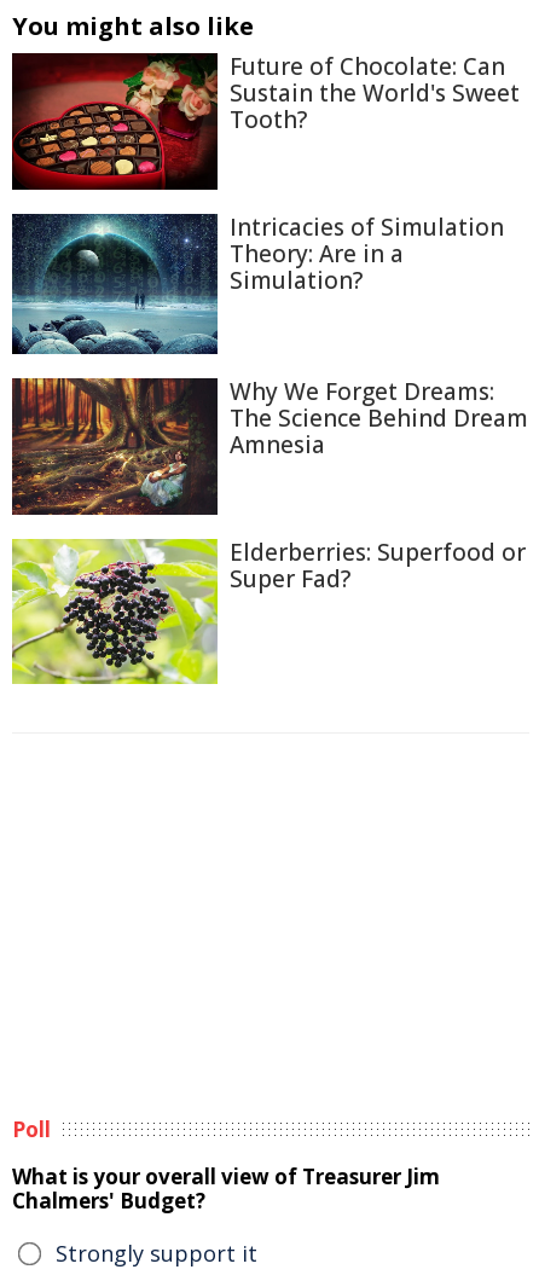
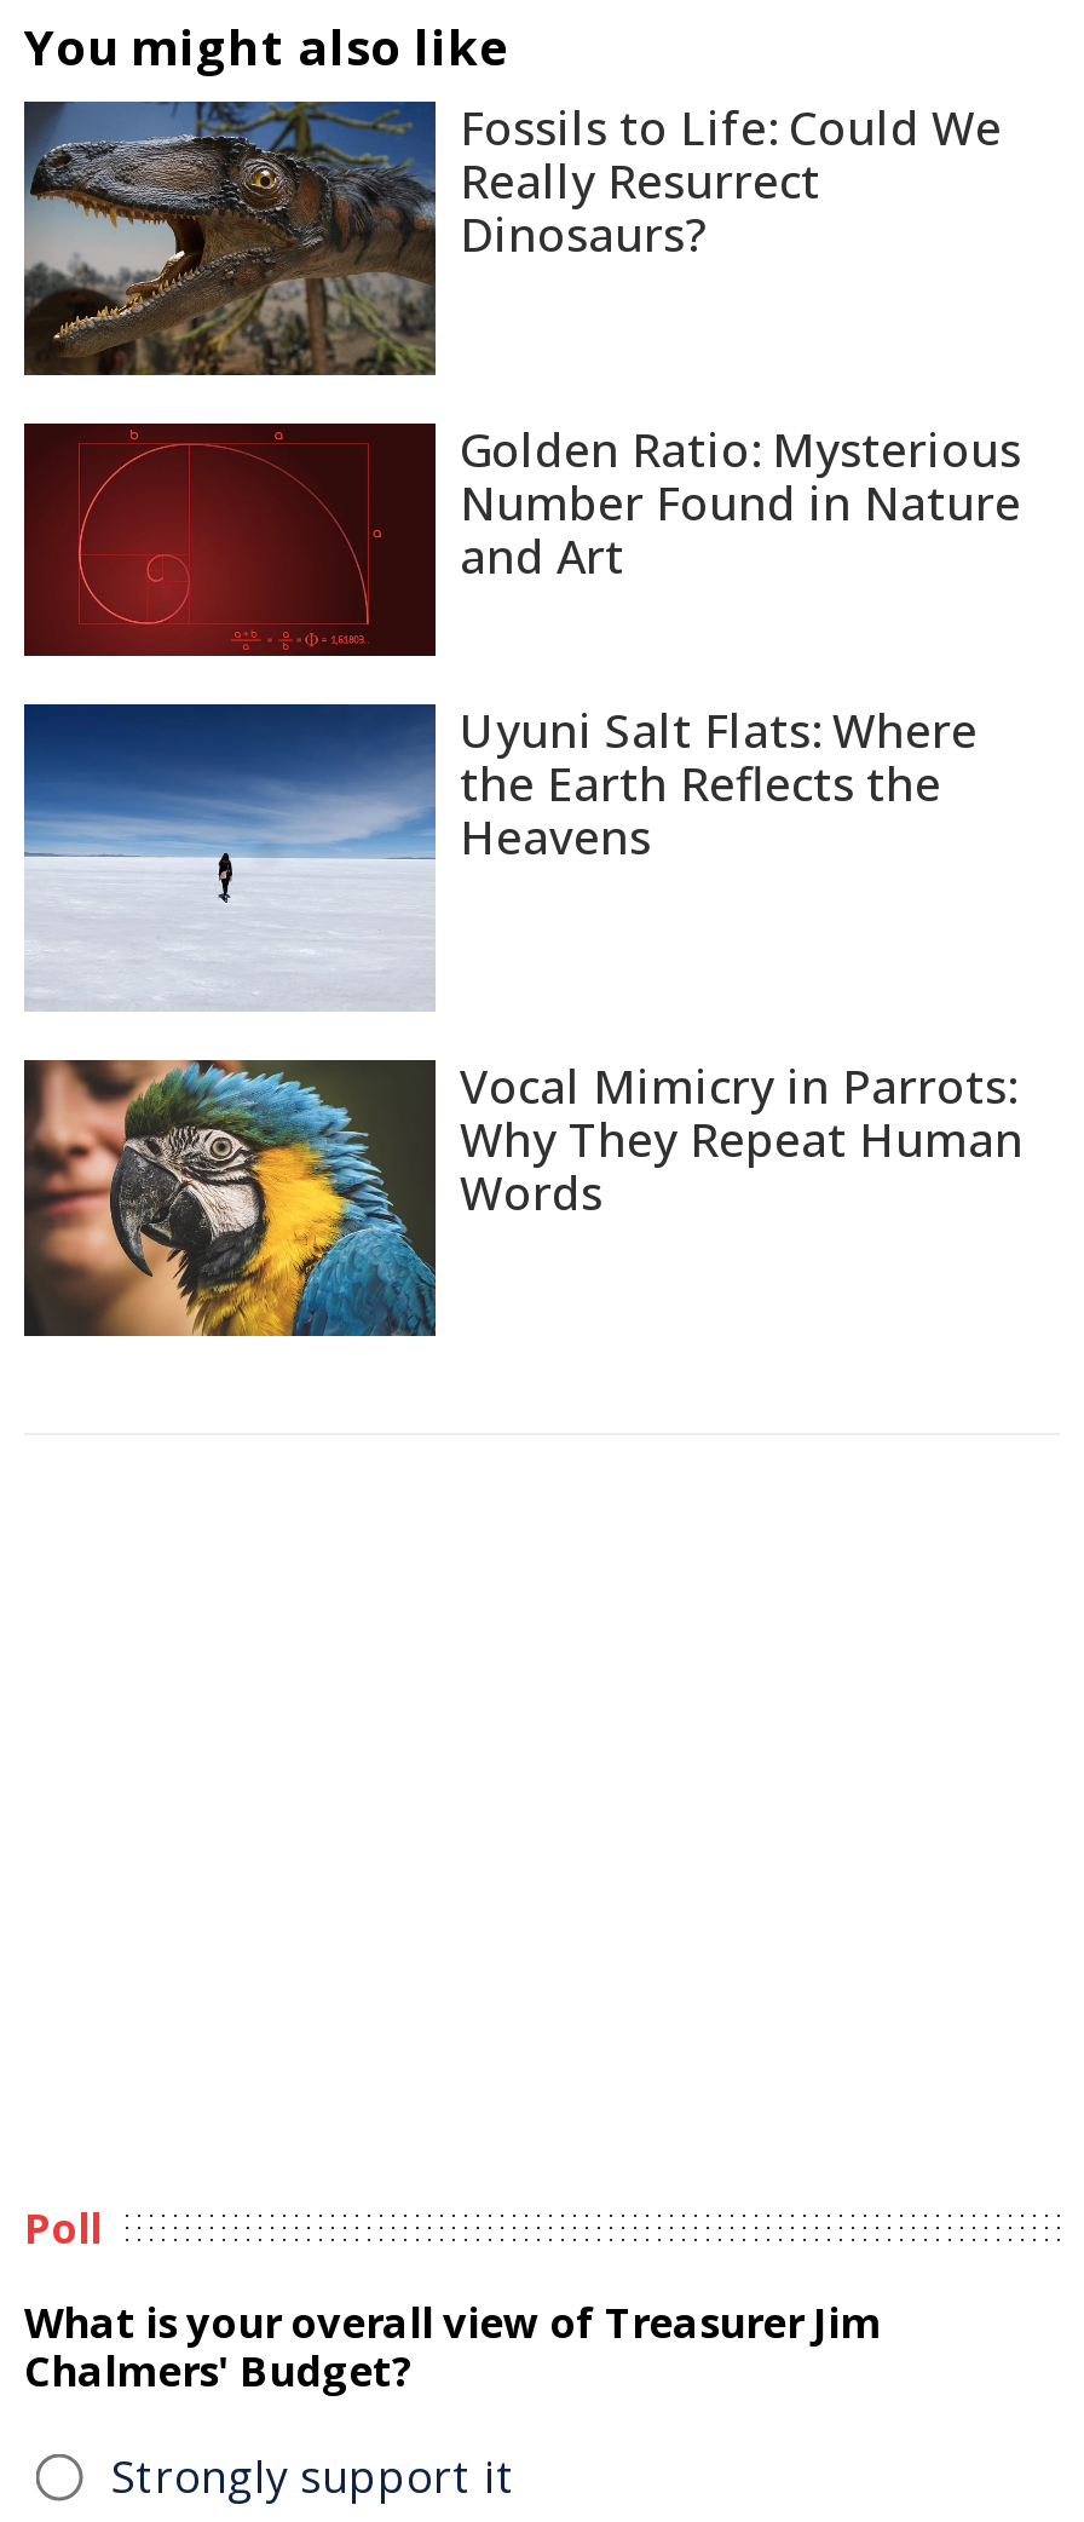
- [image]
- Future of Chocolate: Can
- Sustain the World's Sweet
- Tooth?
+ [image]
+ Fossils to Life: Could We
+ Really Resurrect
+ Dinosaurs?

- [image]
- Intricacies of Simulation
- Theory: Are in a
- Simulation?
+ [image]
+ Golden Ratio: Mysterious
+ Number Found in Nature
+ and Art

- [image]
- Why We Forget Dreams:
- The Science Behind Dream
- Amnesia
+ [image]
+ Uyuni Salt Flats: Where
+ the Earth Reflects the
+ Heavens

- [image]
- Elderberries: Superfood or
- Super Fad?
+ [image]
+ Vocal Mimicry in Parrots:
+ Why They Repeat Human
+ Words
